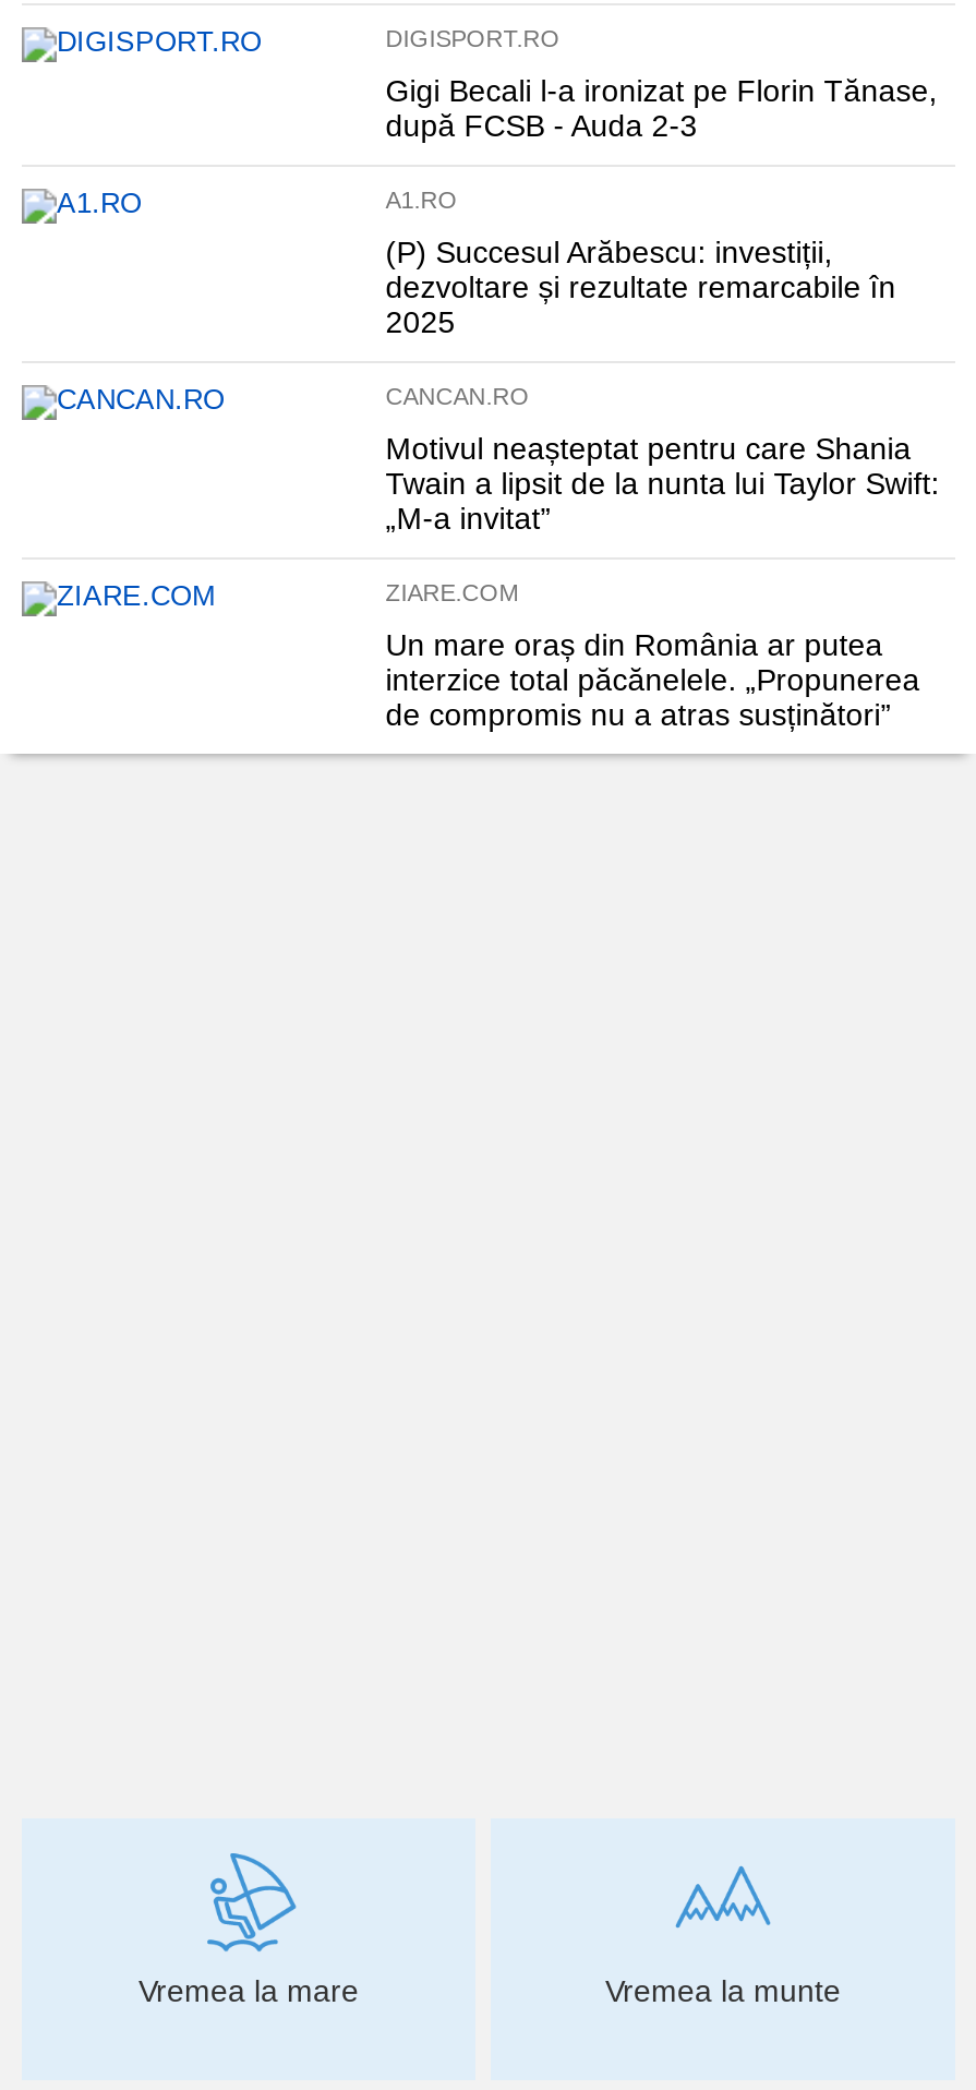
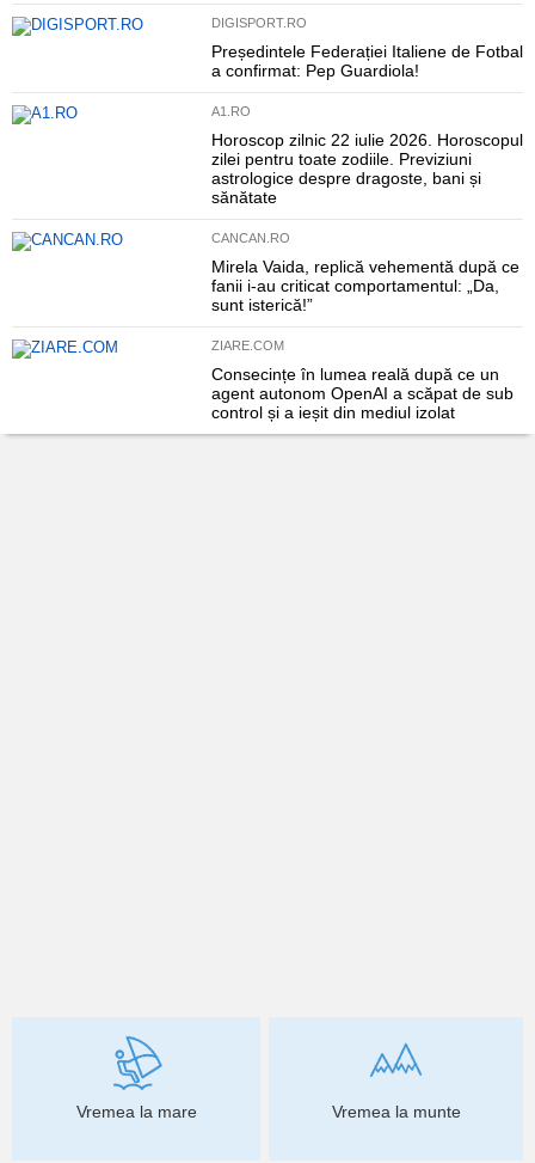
- Gigi Becali l-a ironizat pe Florin Tănase,
- după FCSB - Auda 2-3
+ Președintele Federației Italiene de Fotbal
+ a confirmat: Pep Guardiola!

- (P) Succesul Arăbescu: investiții,
- dezvoltare și rezultate remarcabile în
- 2025
+ Horoscop zilnic 22 iulie 2026. Horoscopul
+ zilei pentru toate zodiile. Previziuni
+ astrologice despre dragoste, bani și
+ sănătate

- Motivul neașteptat pentru care Shania
- Twain a lipsit de la nunta lui Taylor Swift:
- „M-a invitat”
+ Mirela Vaida, replică vehementă după ce
+ fanii i-au criticat comportamentul: „Da,
+ sunt isterică!”

- Un mare oraș din România ar putea
- interzice total păcănelele. „Propunerea
- de compromis nu a atras susținători”
+ Consecințe în lumea reală după ce un
+ agent autonom OpenAI a scăpat de sub
+ control și a ieșit din mediul izolat
